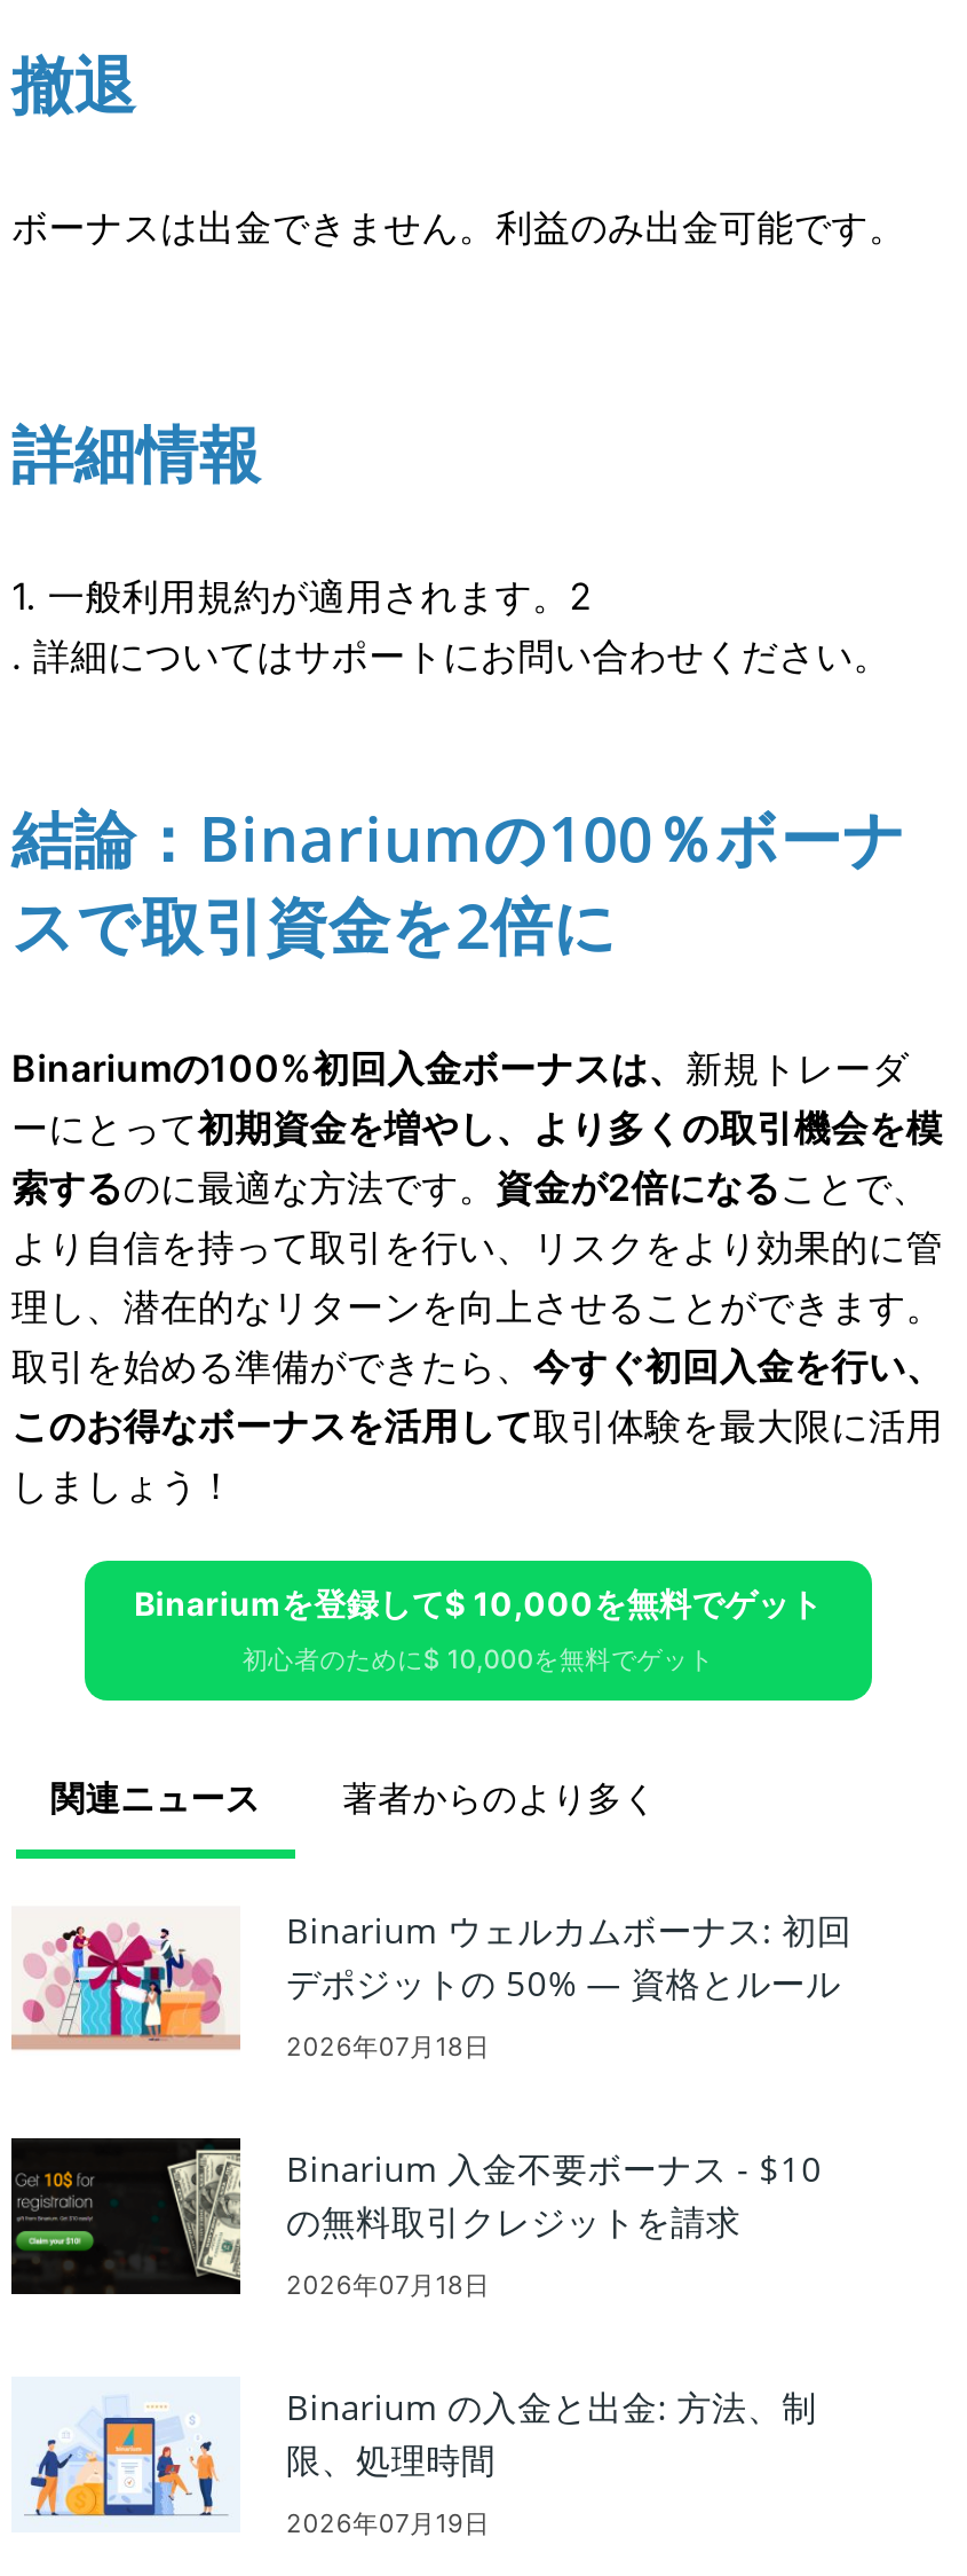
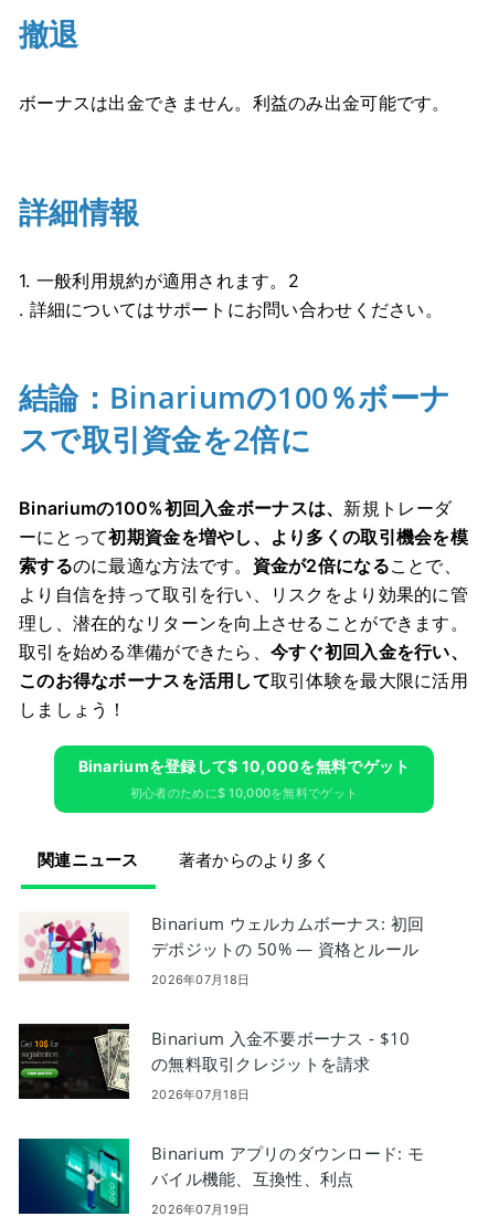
- [image]
- Binarium の入金と出金: 方法、制
- 限、処理時間
+ [image]
+ Binarium アプリのダウンロード: モ
+ バイル機能、互換性、利点
